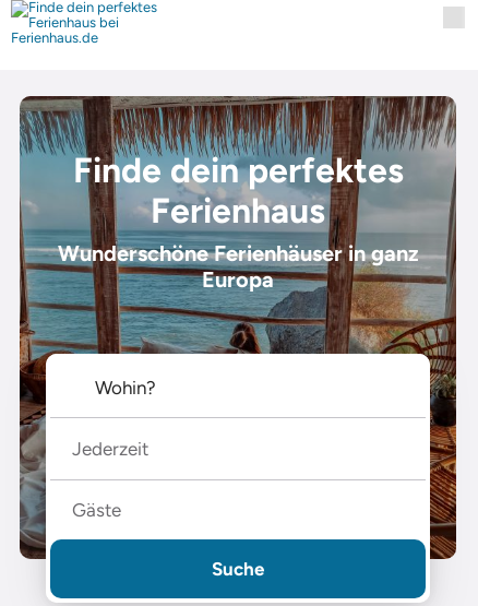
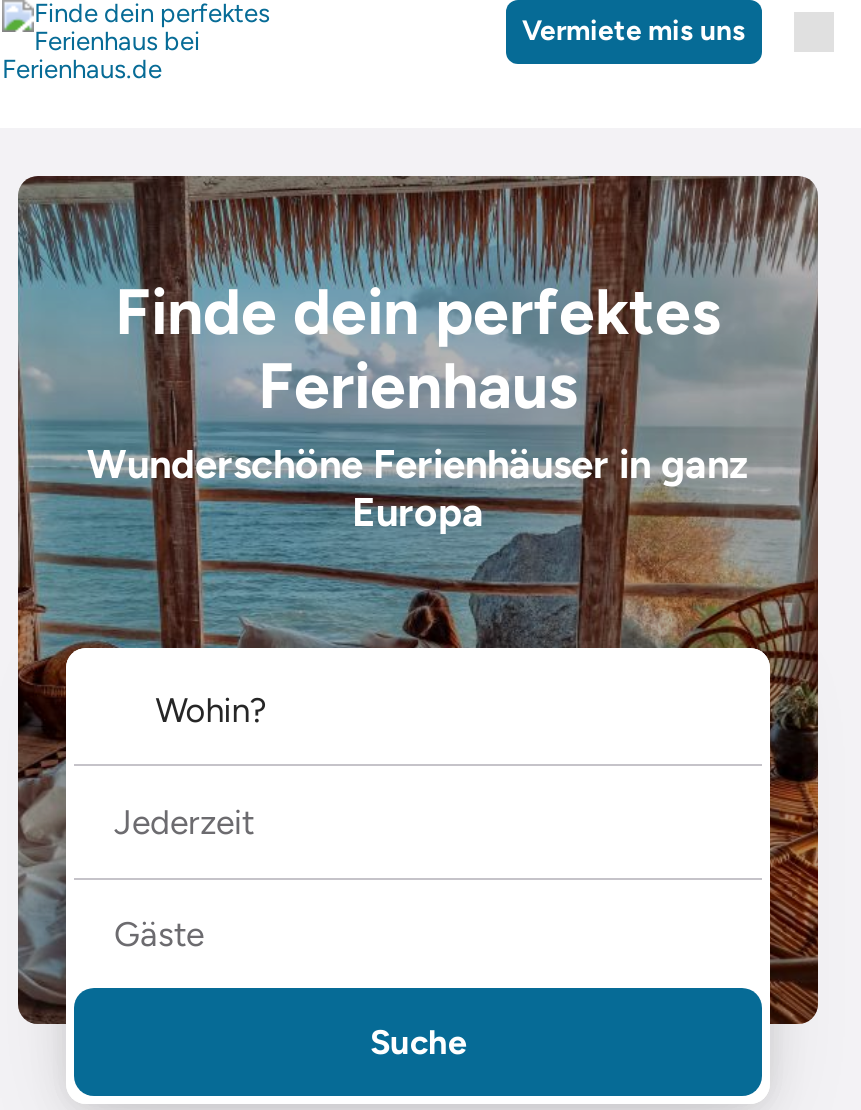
+ Vermiete mis uns
